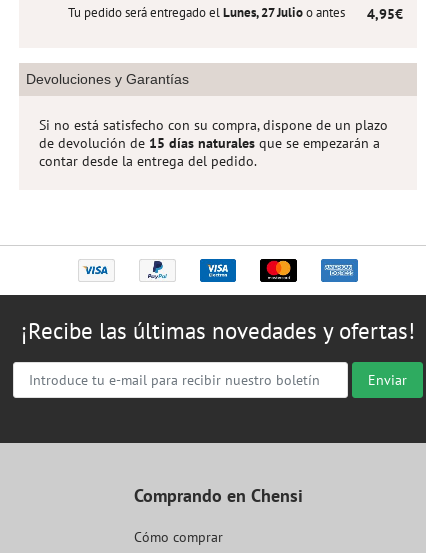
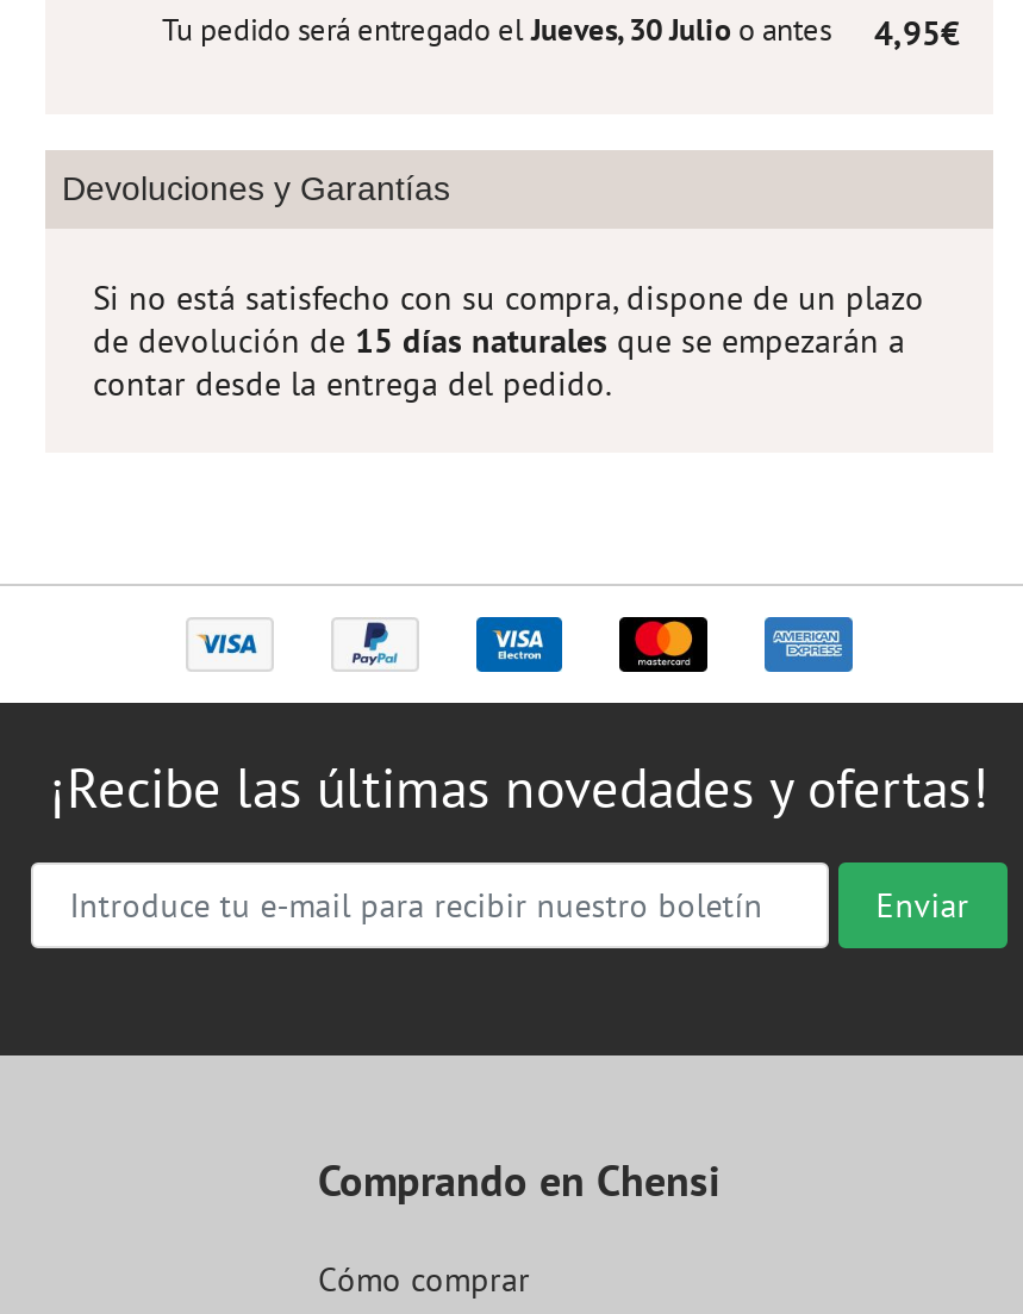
- Tu pedido será entregado el Lunes, 27 Julio o antes
+ Tu pedido será entregado el Jueves, 30 Julio o antes
